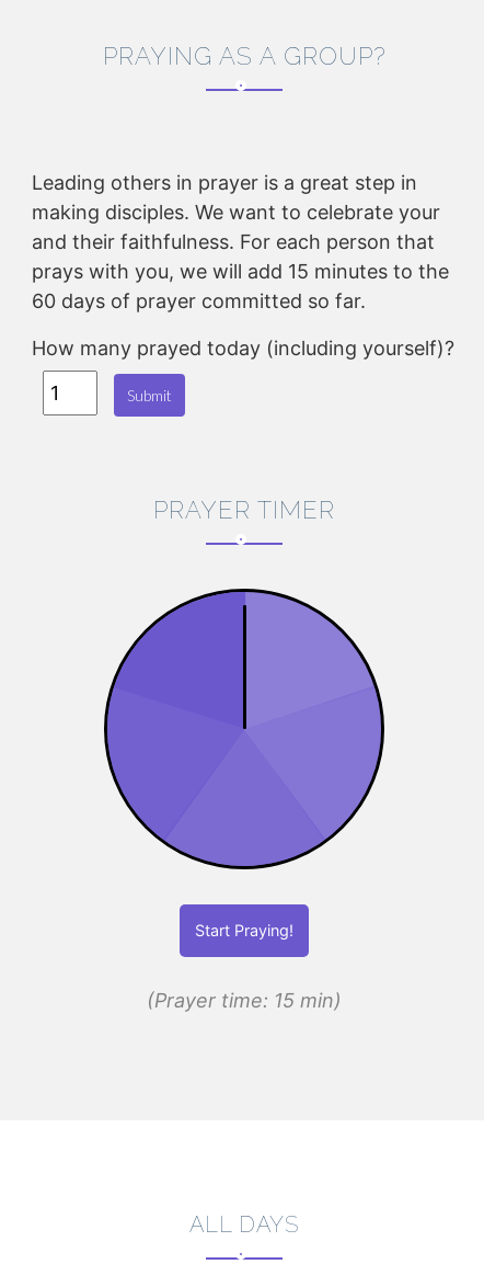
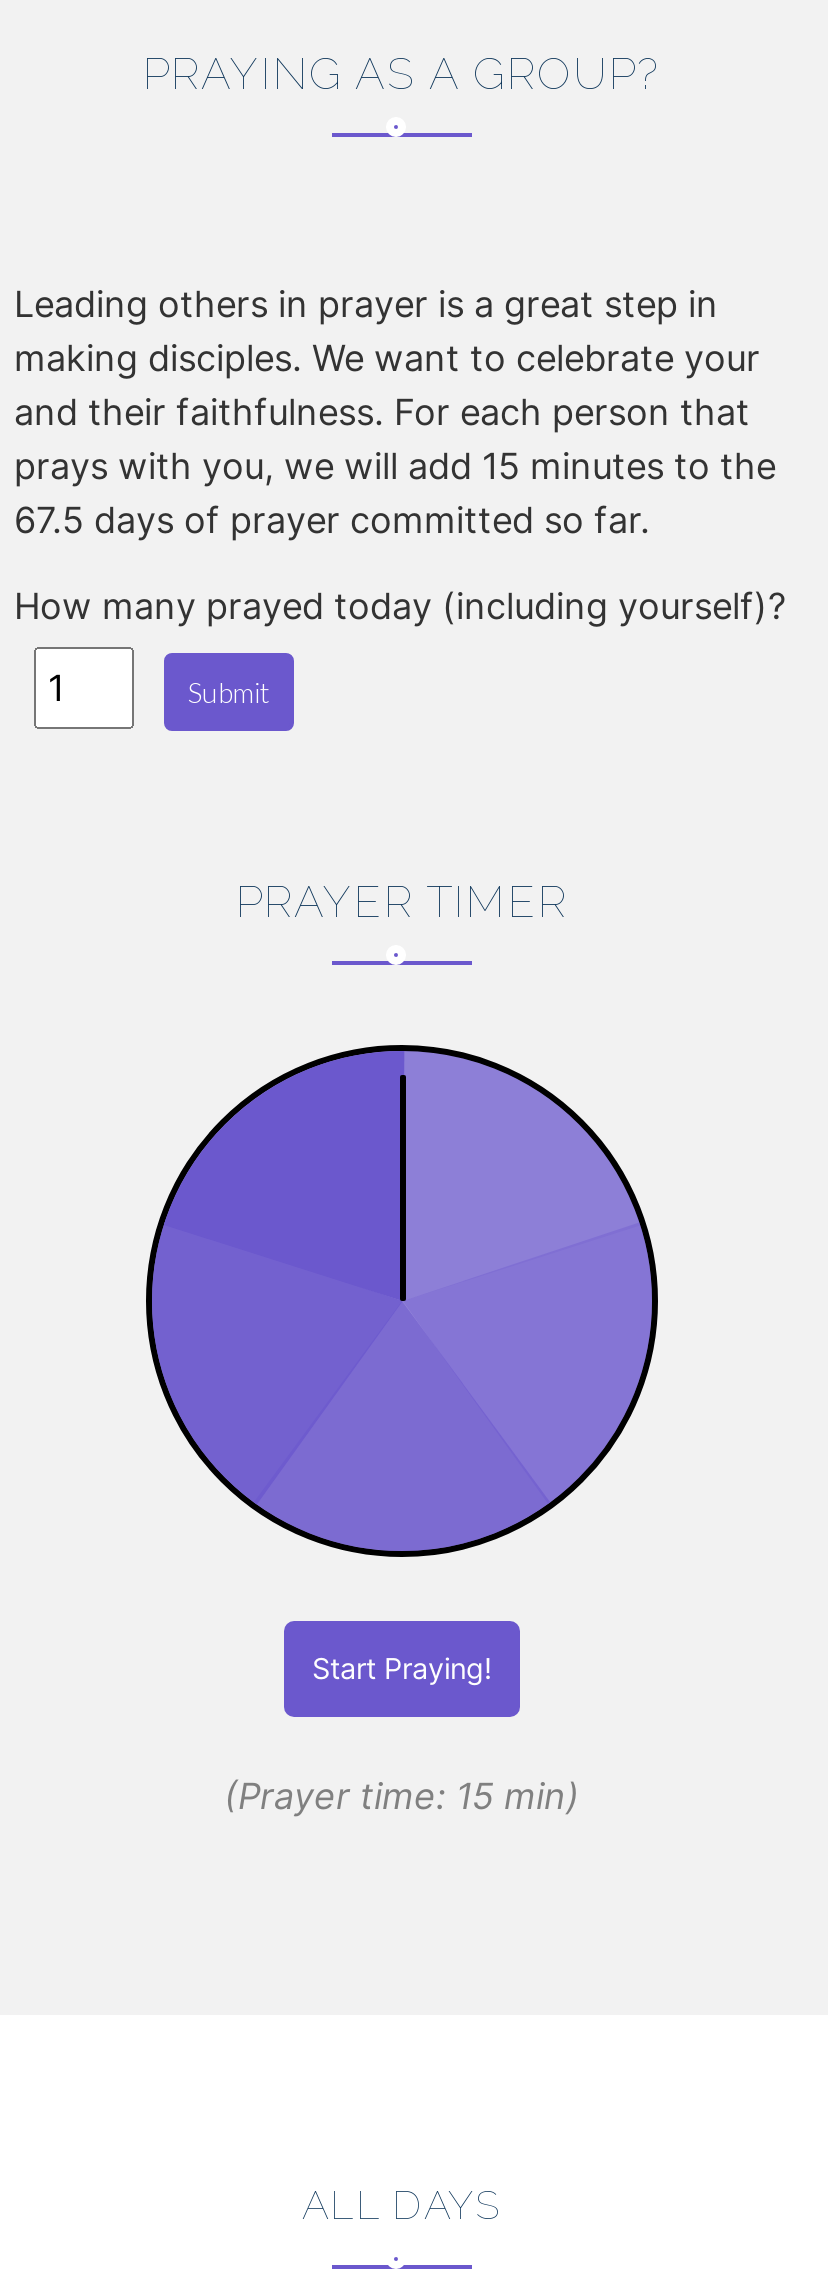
- 60 days of prayer committed so far.
+ 67.5 days of prayer committed so far.
